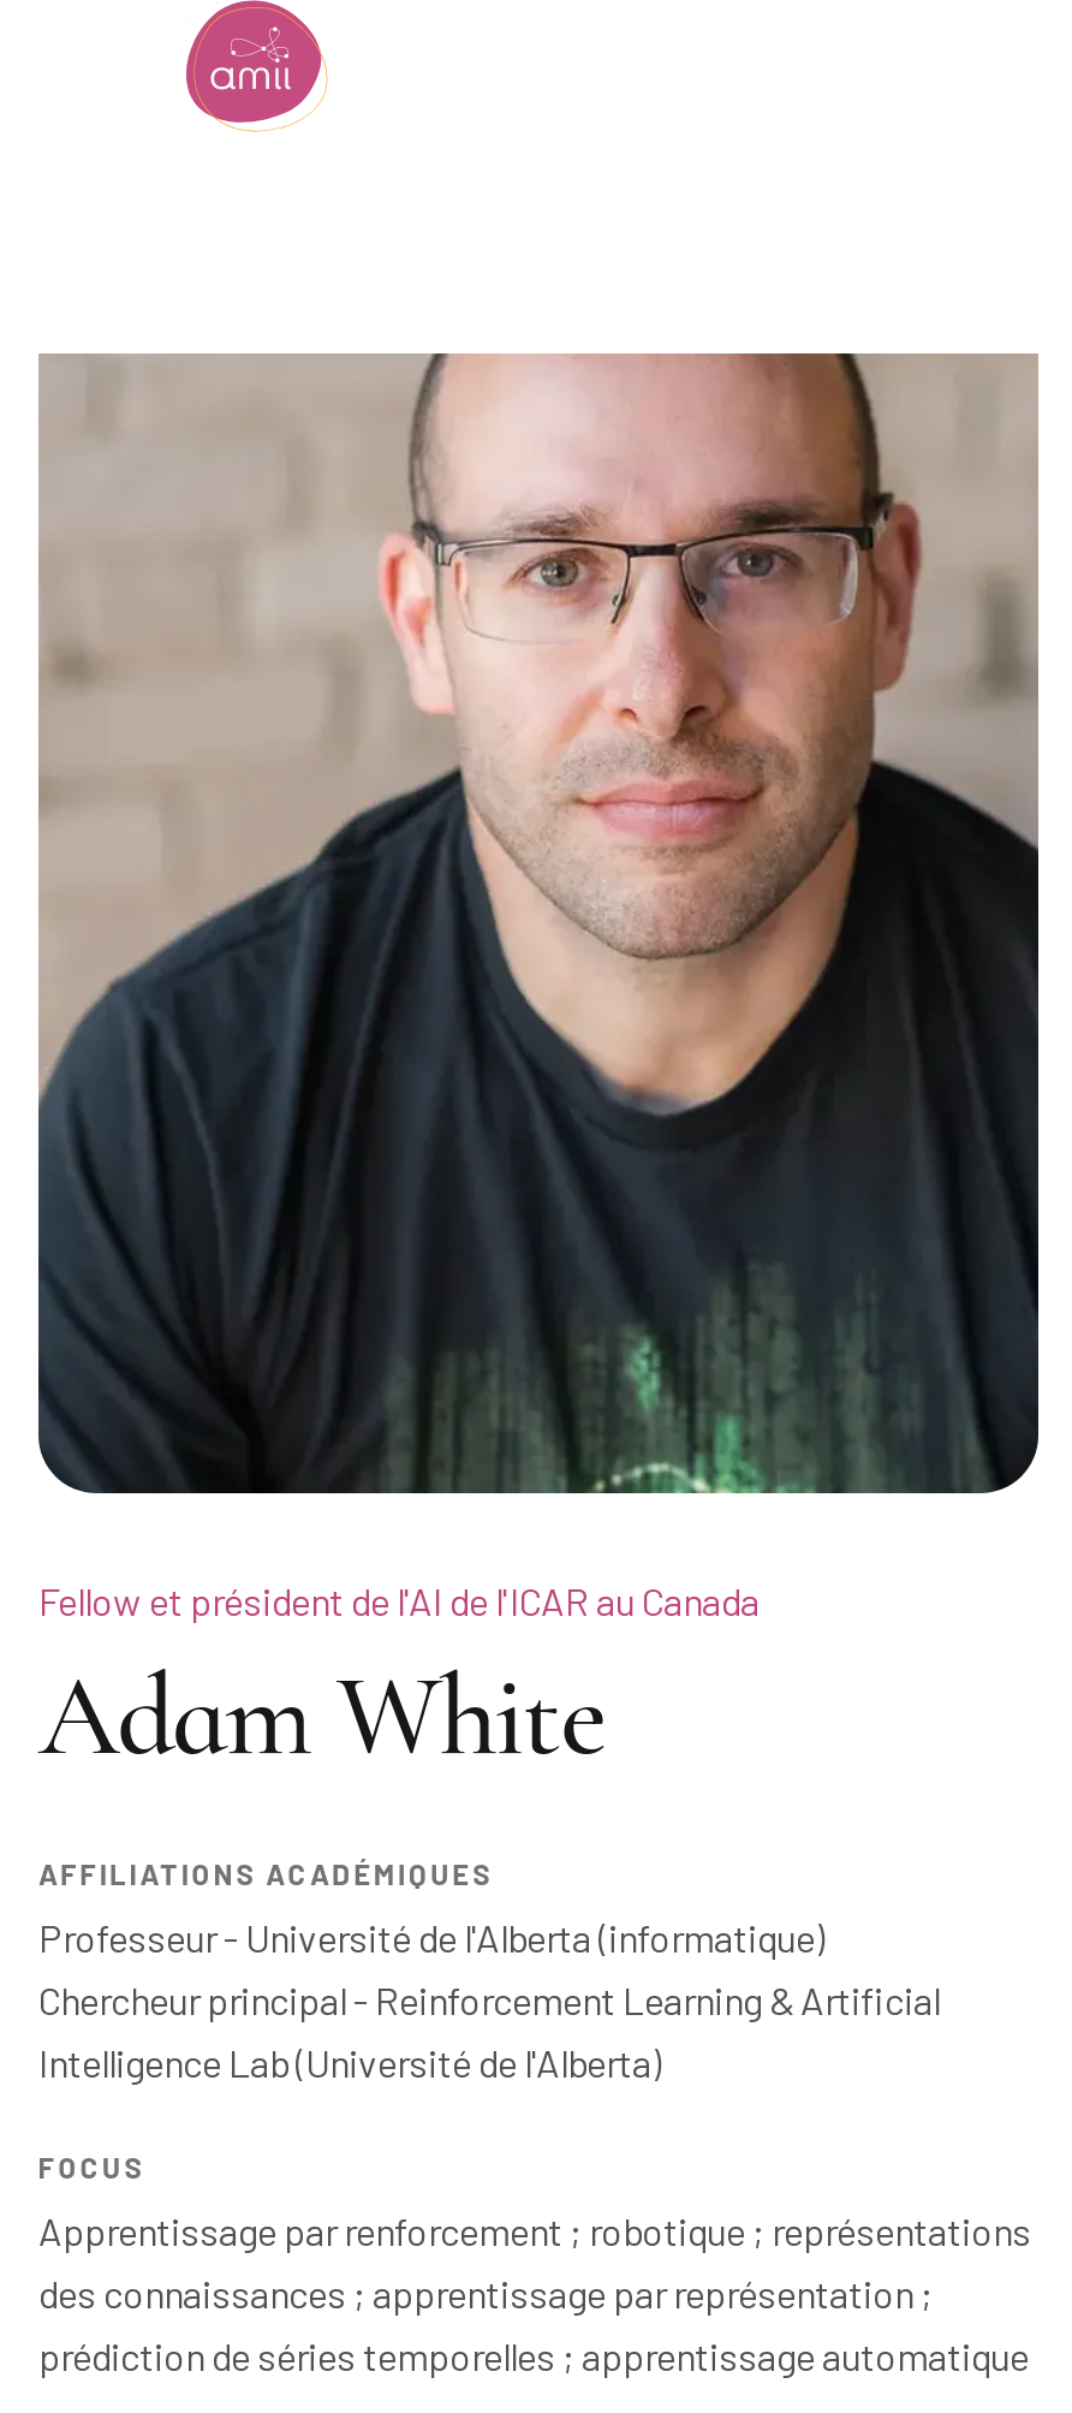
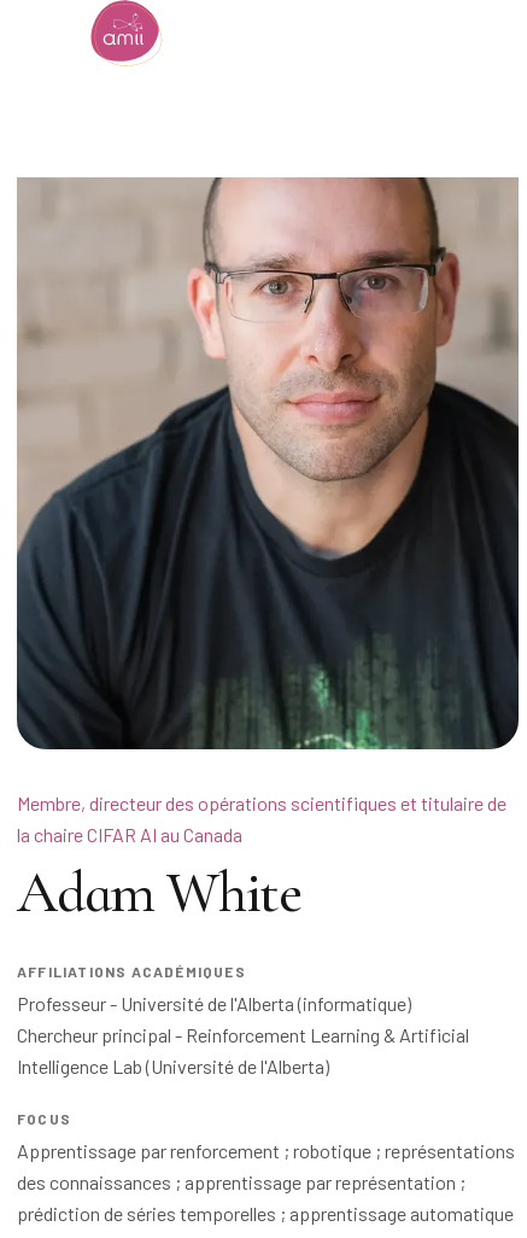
- Fellow et président de l'AI de l'ICAR au Canada
+ Membre, directeur des opérations scientifiques et titulaire de
+ la chaire CIFAR AI au Canada
